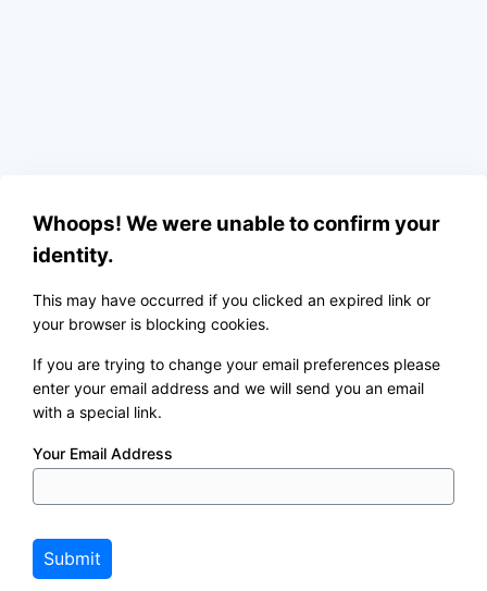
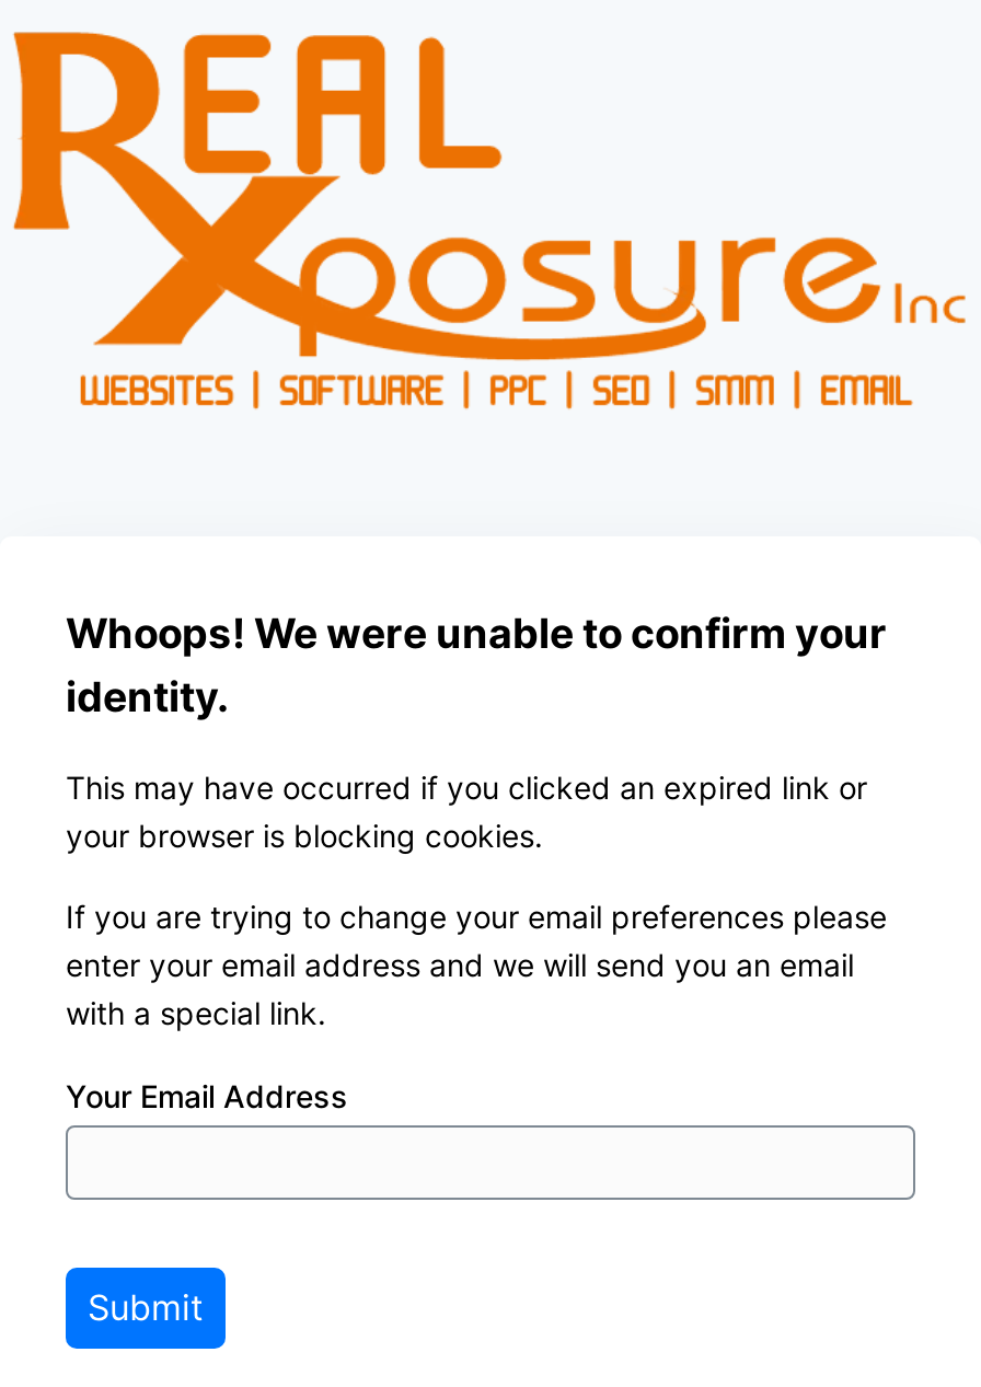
+ [image]
